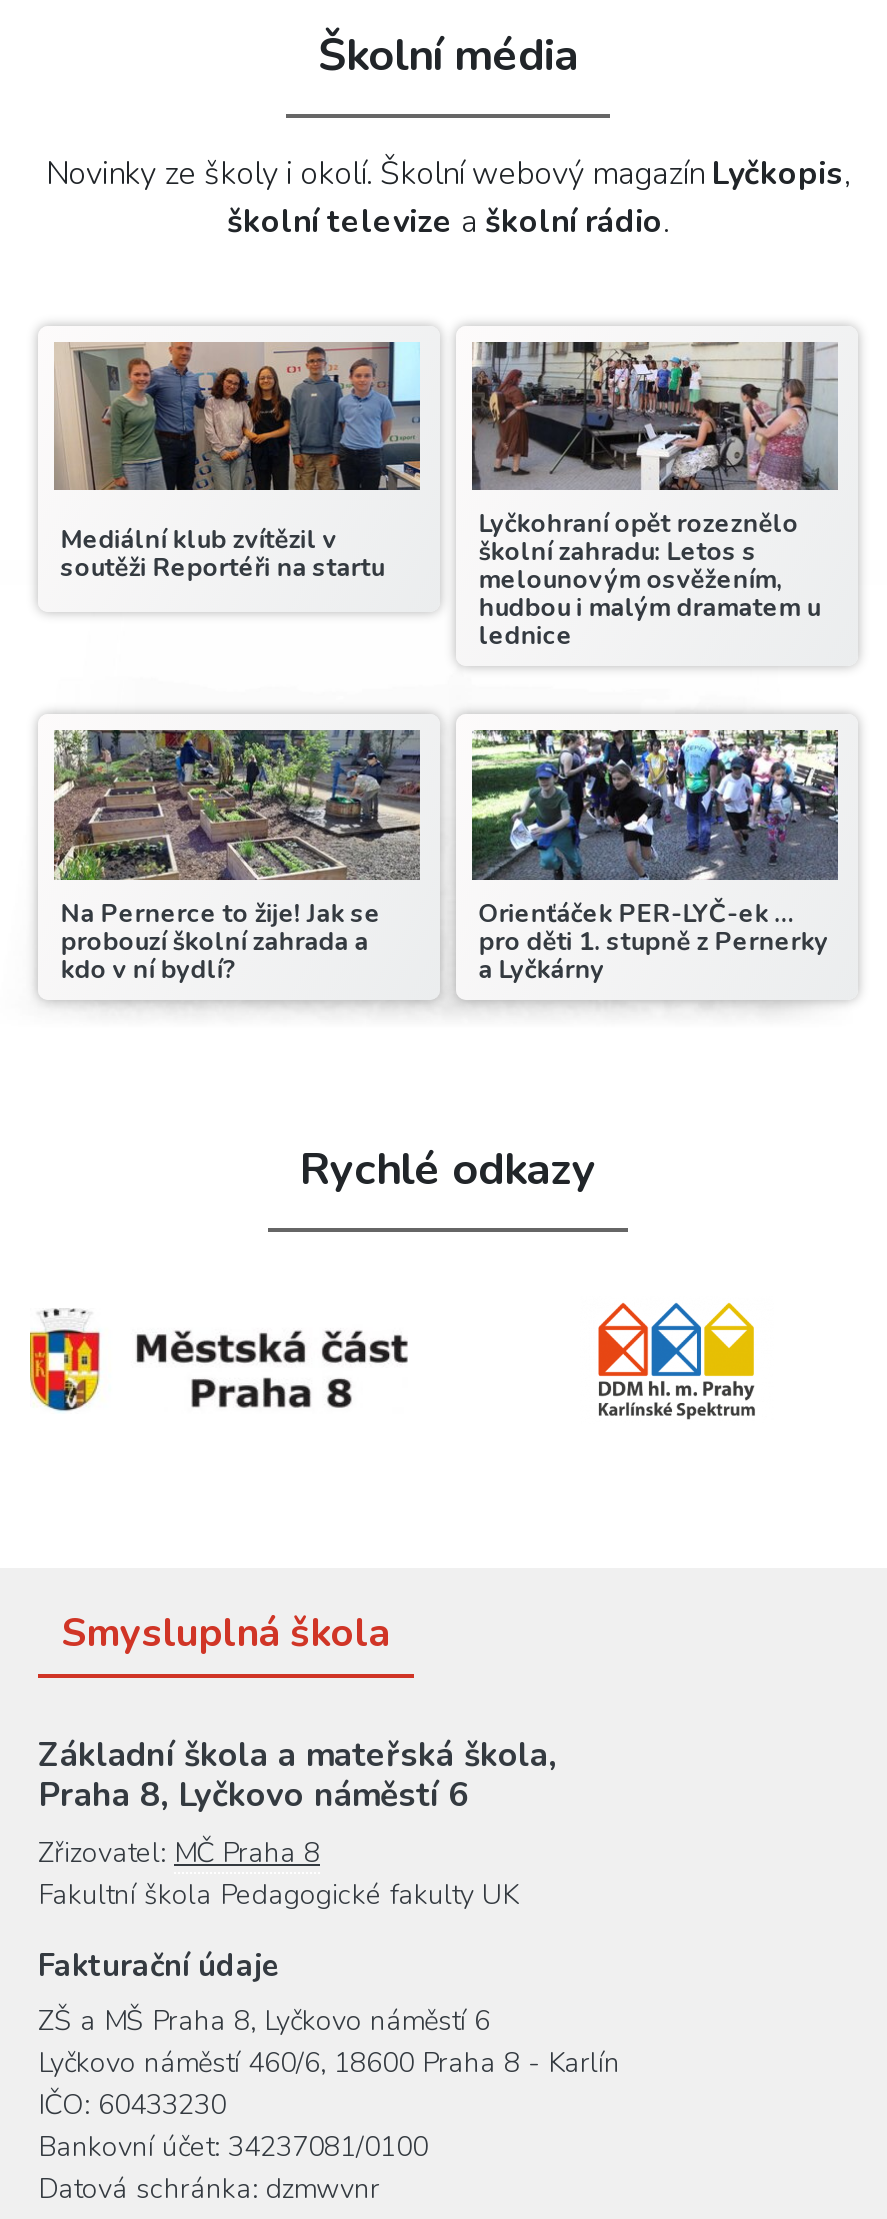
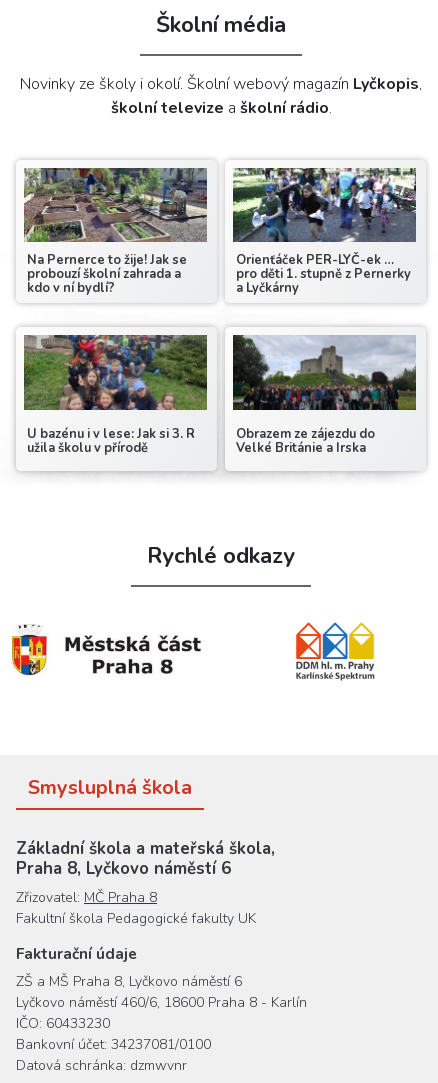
- [image]
- Mediální klub zvítězil v
- soutěži Reportéři na startu

- [image]
- Lyčkohraní opět rozeznělo
- školní zahradu: Letos s
- melounovým osvěžením,
- hudbou i malým dramatem u
- lednice

moved up: [image] | Na Pernerce to žije! Jak se | probouzí školní zahrada a | kdo v ní bydlí? | Orienťáček PER-LYČ-ek … | pro děti 1. stupně z Pernerky | a Lyčkárny

+ [image]
+ U bazénu i v lese: Jak si 3. R
+ užila školu v přírodě

+ [image]
+ Obrazem ze zájezdu do
+ Velké Británie a Irska
